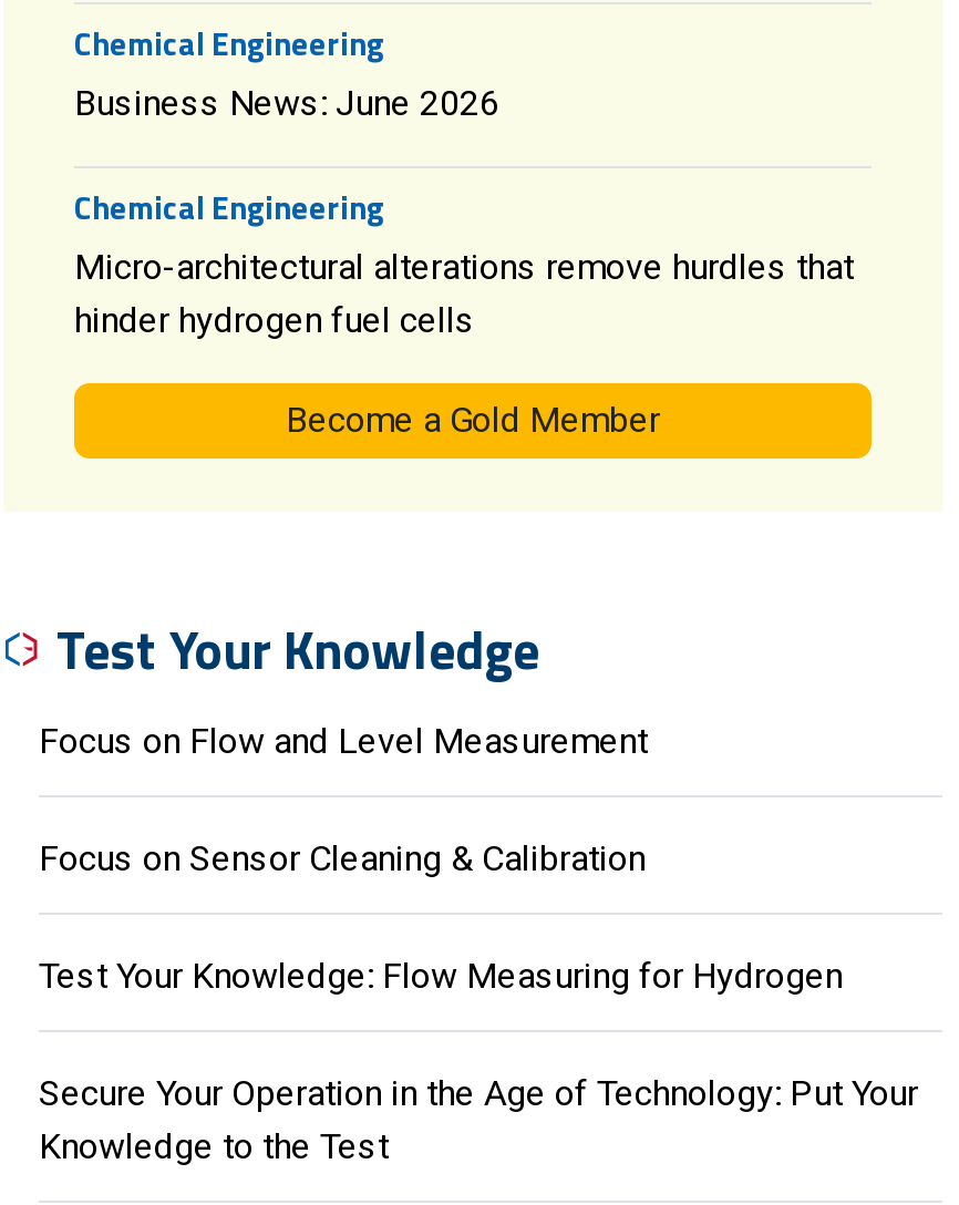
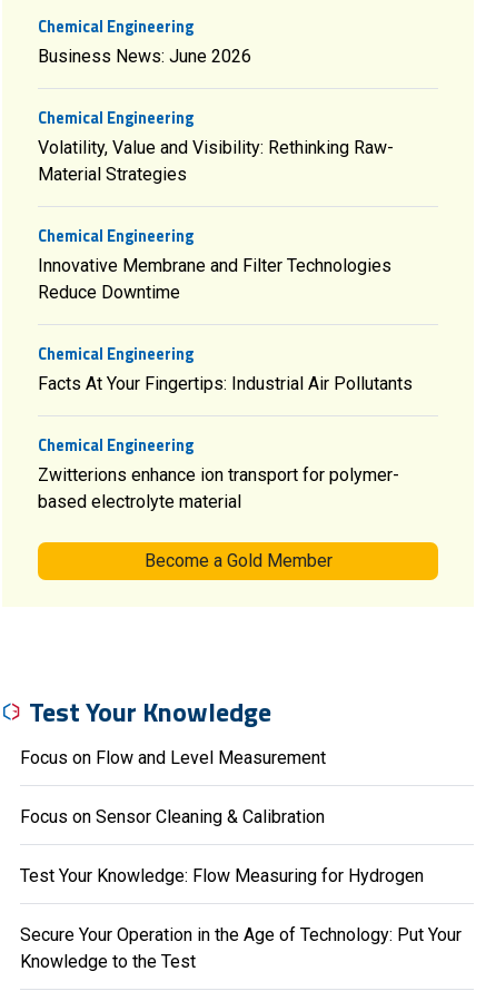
- Micro-architectural alterations remove hurdles that
- hinder hydrogen fuel cells
+ Volatility, Value and Visibility: Rethinking Raw-
+ Material Strategies
+ Chemical Engineering
+ Innovative Membrane and Filter Technologies
+ Reduce Downtime
+ Chemical Engineering
+ Facts At Your Fingertips: Industrial Air Pollutants
+ Chemical Engineering
+ Zwitterions enhance ion transport for polymer-
+ based electrolyte material
